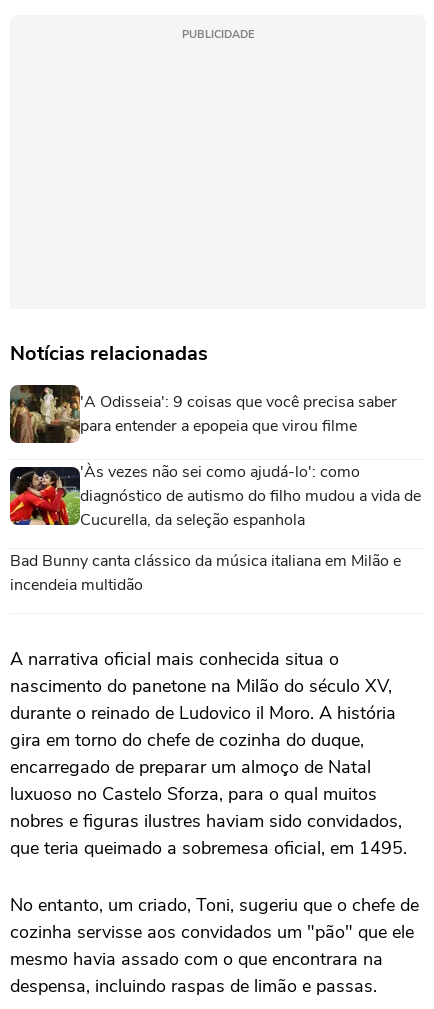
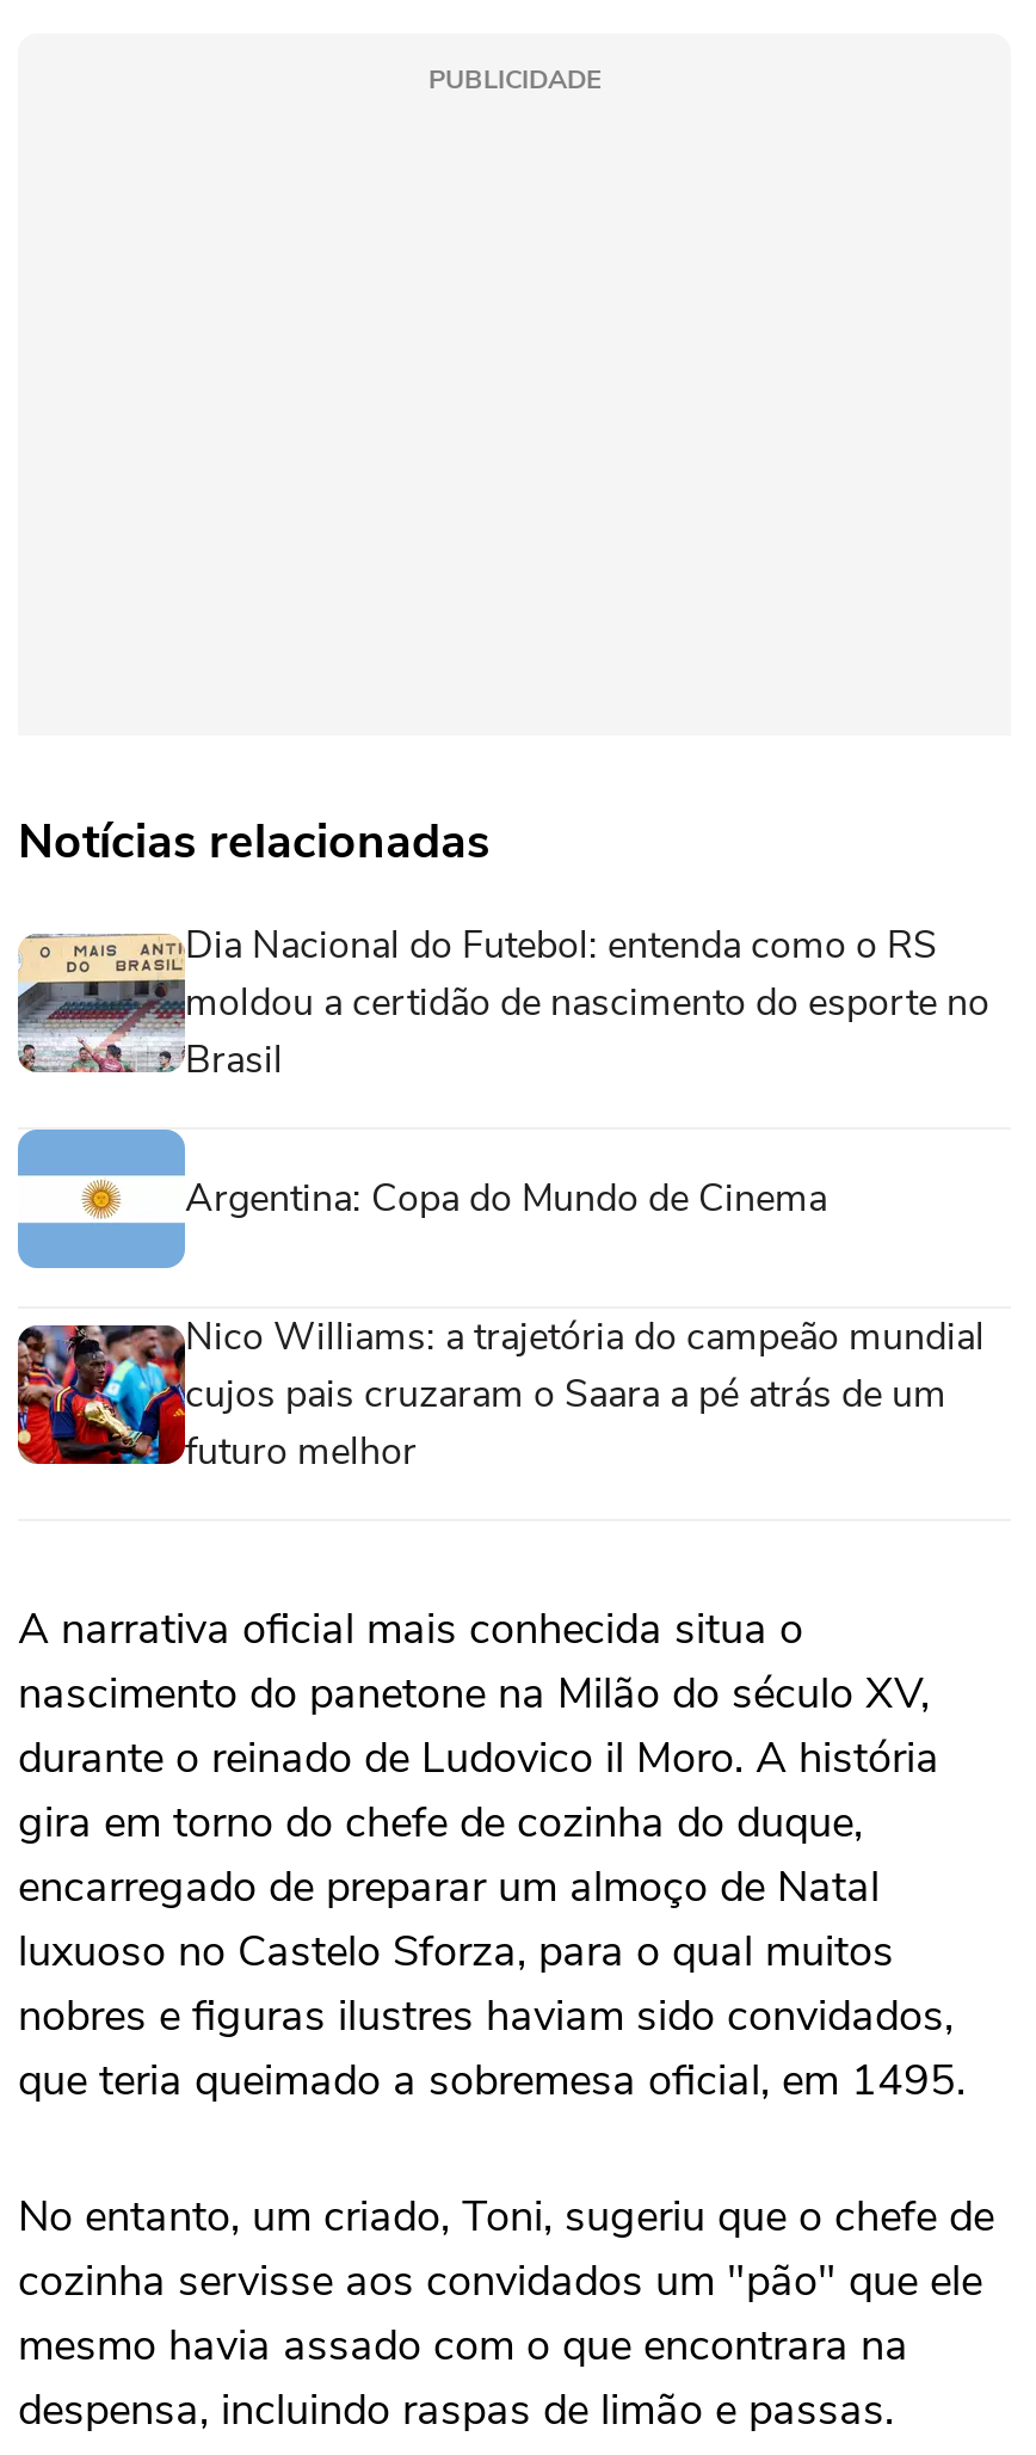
- [image]
- 'A Odisseia': 9 coisas que você precisa saber
- para entender a epopeia que virou filme
+ [image]
+ Dia Nacional do Futebol: entenda como o RS
+ moldou a certidão de nascimento do esporte no
+ Brasil

- [image]
- 'Às vezes não sei como ajudá-lo': como
- diagnóstico de autismo do filho mudou a vida de
- Cucurella, da seleção espanhola
+ [image]
+ Argentina: Copa do Mundo de Cinema

- Bad Bunny canta clássico da música italiana em Milão e
- incendeia multidão
+ Nico Williams: a trajetória do campeão mundial
+ cujos pais cruzaram o Saara a pé atrás de um
+ futuro melhor
